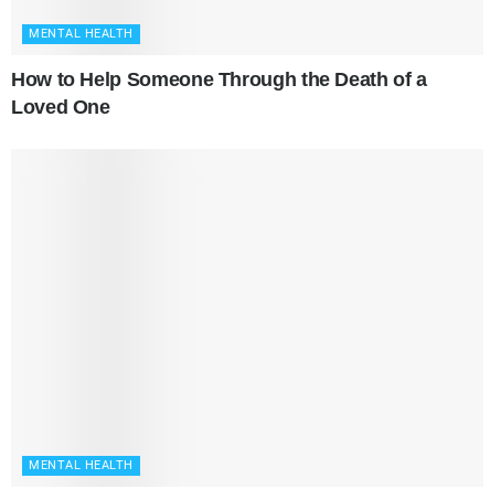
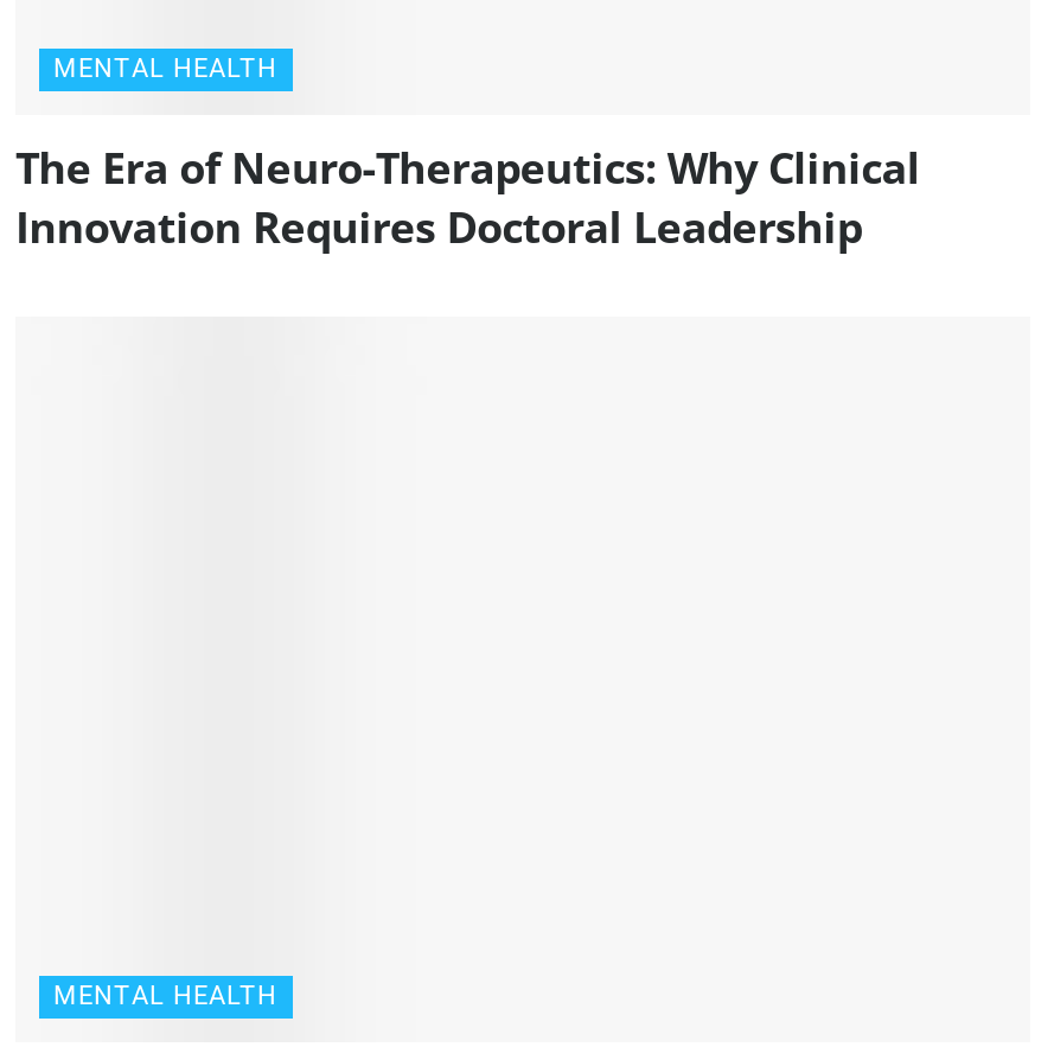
- How to Help Someone Through the Death of a
- Loved One
+ The Era of Neuro-Therapeutics: Why Clinical
+ Innovation Requires Doctoral Leadership
